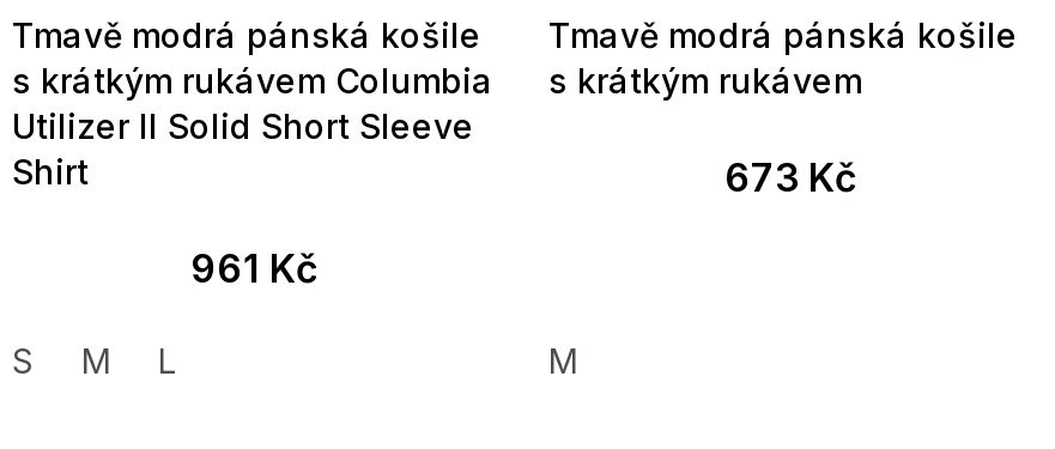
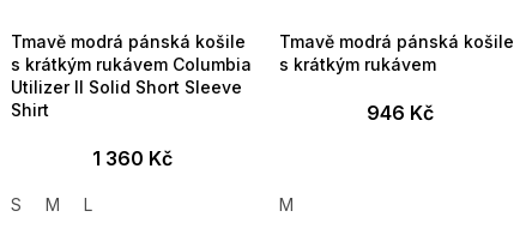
- 673 Kč
+ 946 Kč

- 961 Kč
+ 1 360 Kč
